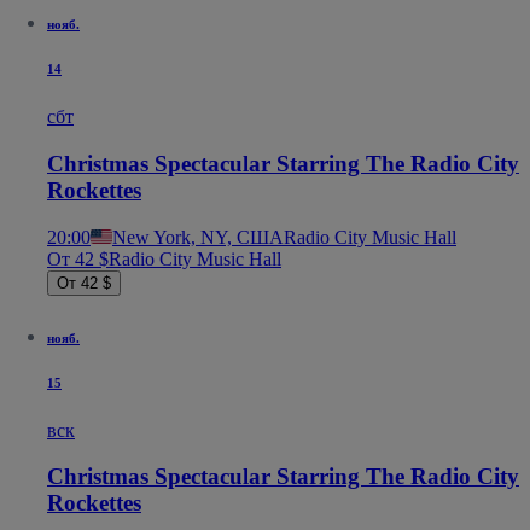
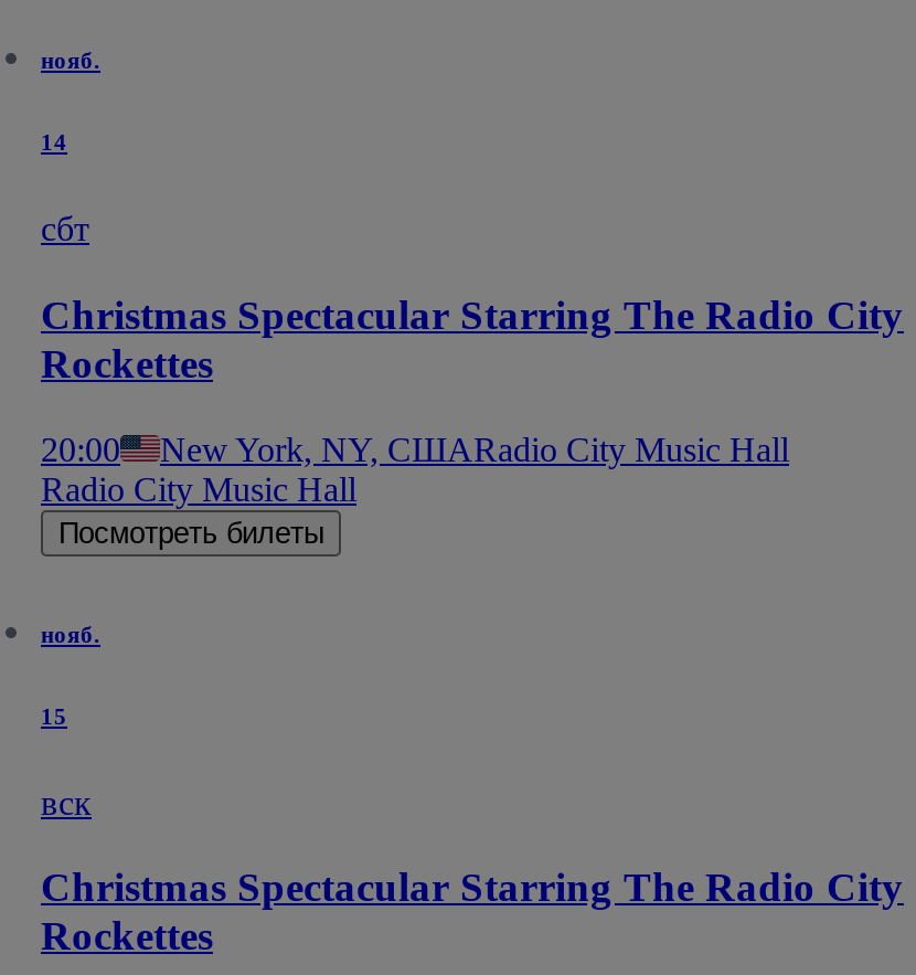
- От 42 $Radio City Music Hall
- От 42 $
+ Radio City Music Hall
+ Посмотреть билеты
